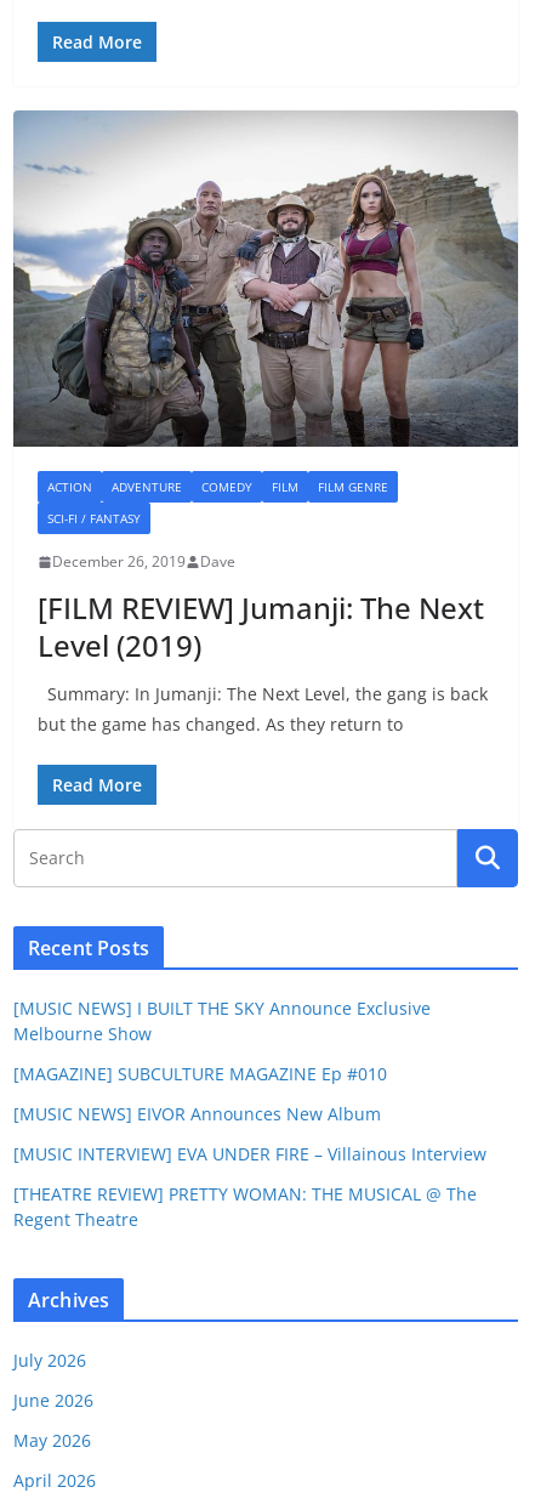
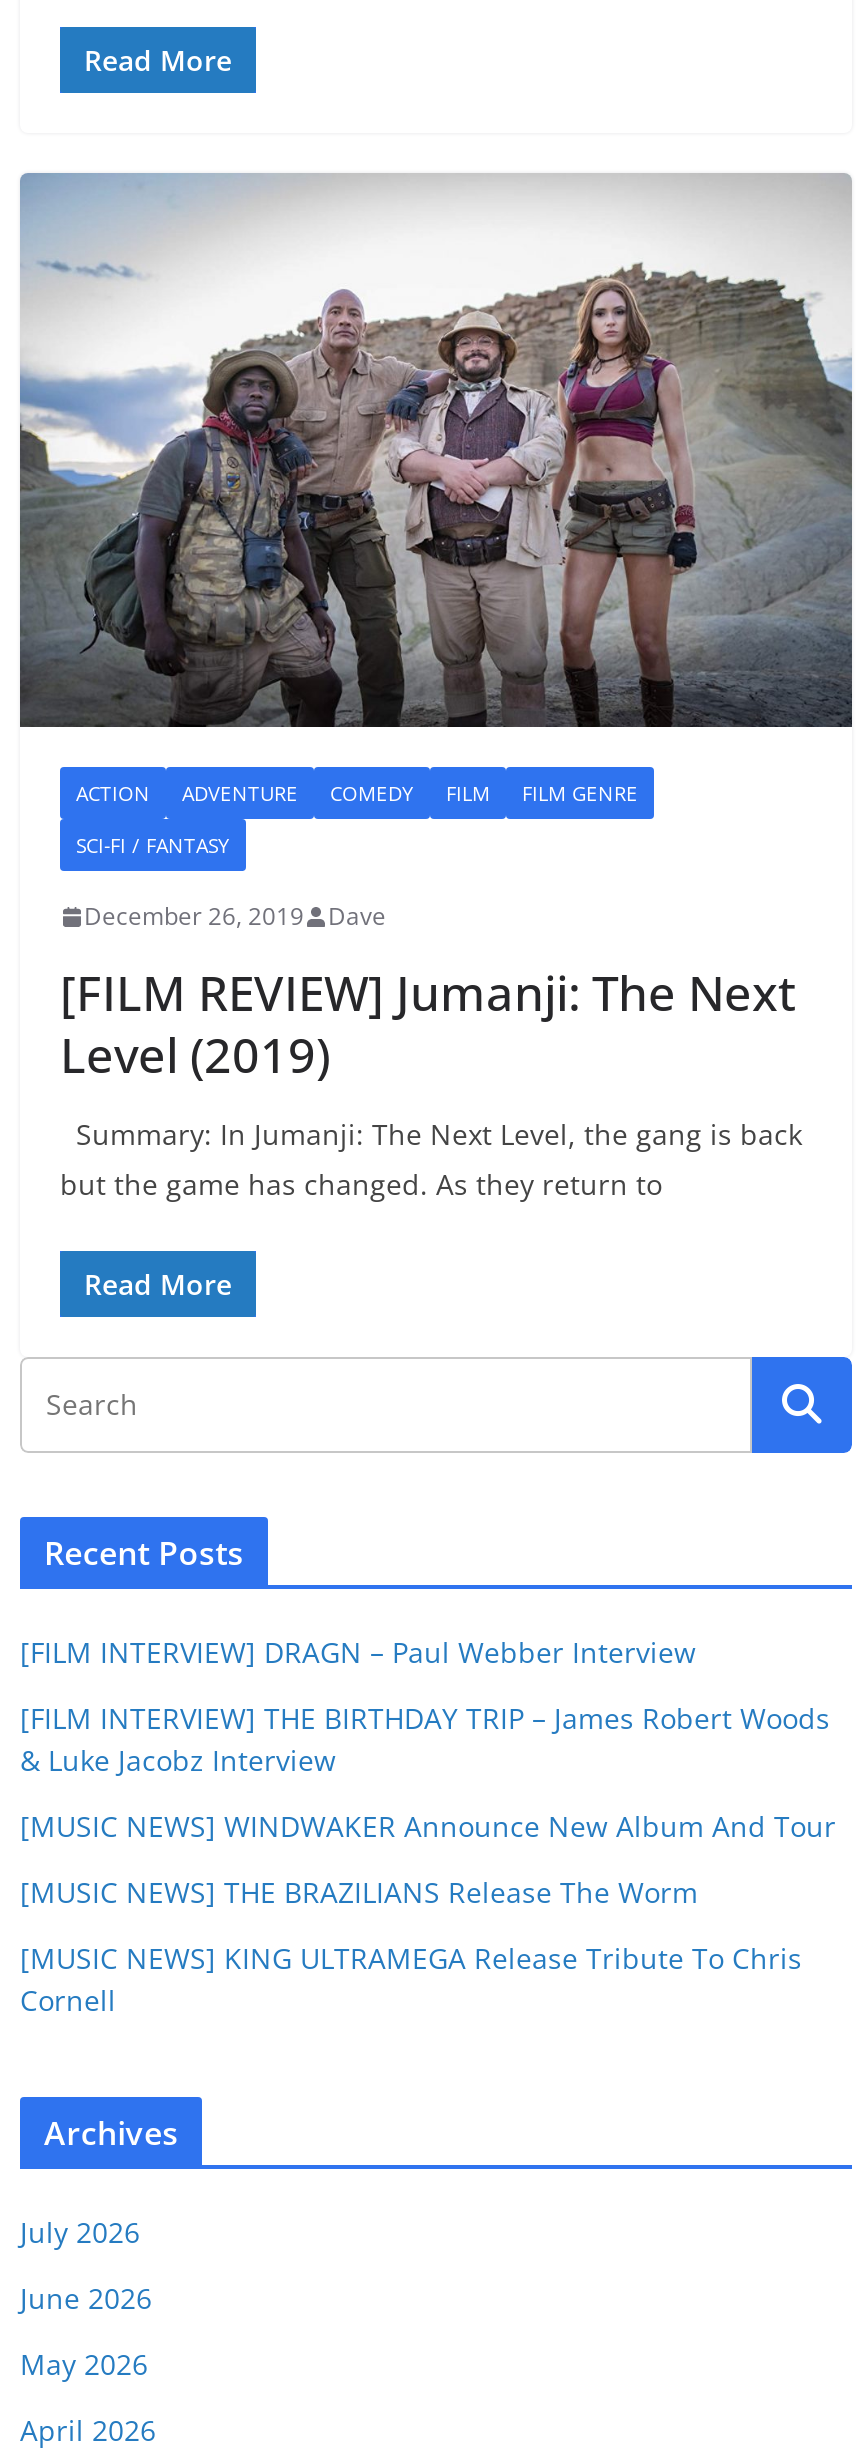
- [MUSIC NEWS] I BUILT THE SKY Announce Exclusive
- Melbourne Show
+ [FILM INTERVIEW] DRAGN – Paul Webber Interview

- [MAGAZINE] SUBCULTURE MAGAZINE Ep #010
+ [FILM INTERVIEW] THE BIRTHDAY TRIP – James Robert Woods
+ & Luke Jacobz Interview

- [MUSIC NEWS] EIVOR Announces New Album
+ [MUSIC NEWS] WINDWAKER Announce New Album And Tour

- [MUSIC INTERVIEW] EVA UNDER FIRE – Villainous Interview
+ [MUSIC NEWS] THE BRAZILIANS Release The Worm

- [THEATRE REVIEW] PRETTY WOMAN: THE MUSICAL @ The
- Regent Theatre
+ [MUSIC NEWS] KING ULTRAMEGA Release Tribute To Chris
+ Cornell
